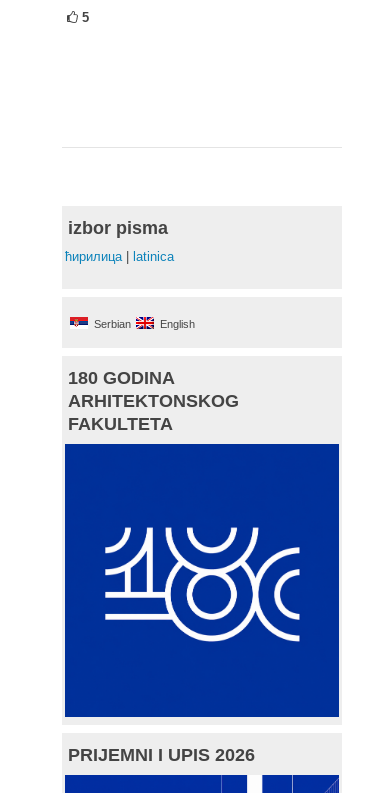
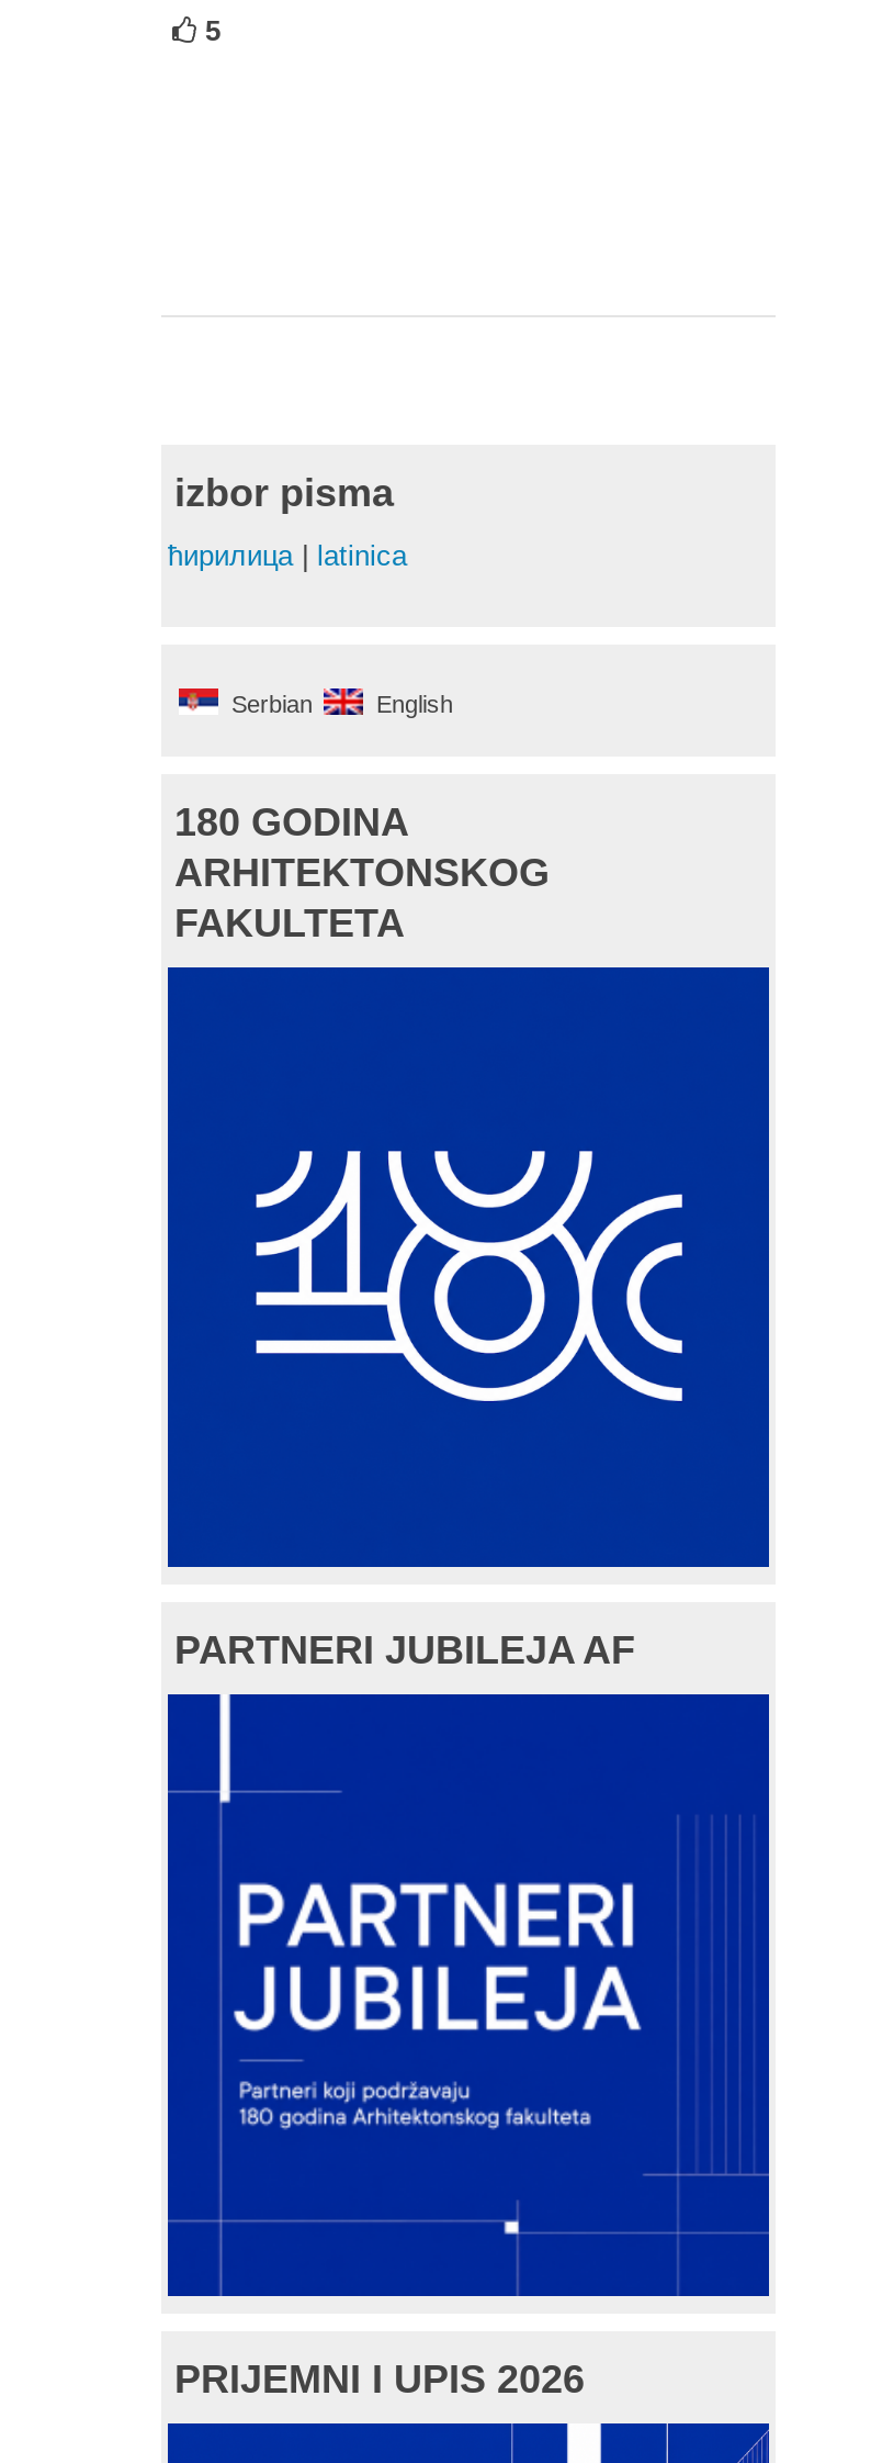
+ PARTNERI JUBILEJA AF

+ [image]
